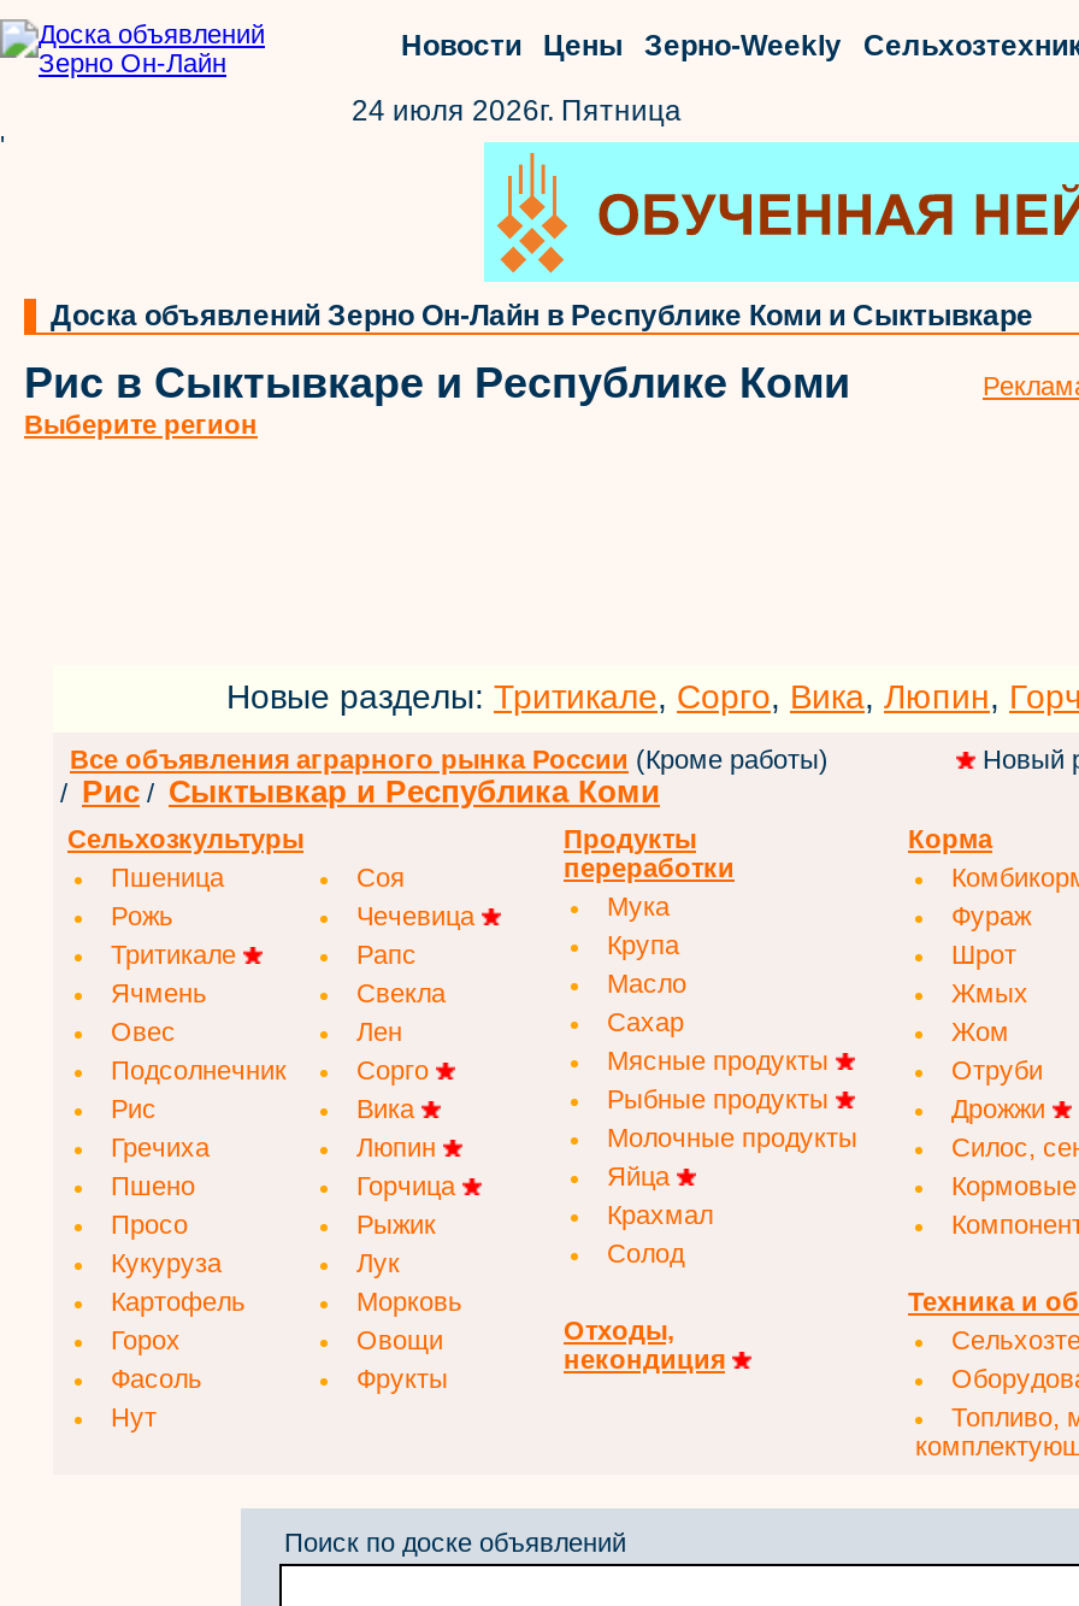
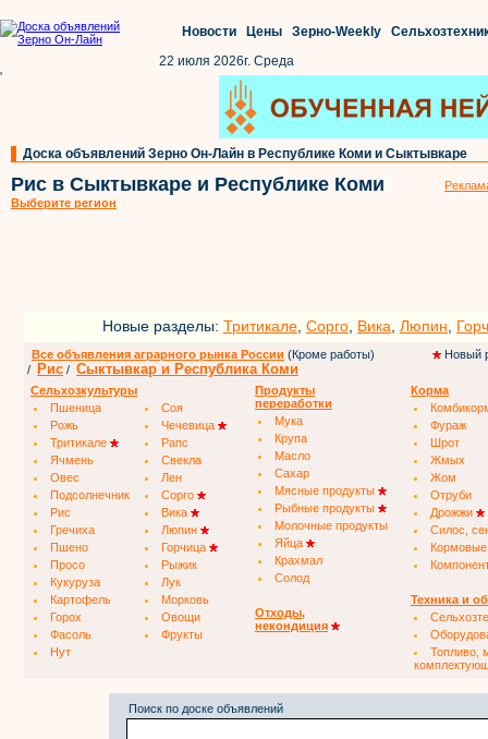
- 24 июля 2026г. Пятница
+ 22 июля 2026г. Среда
